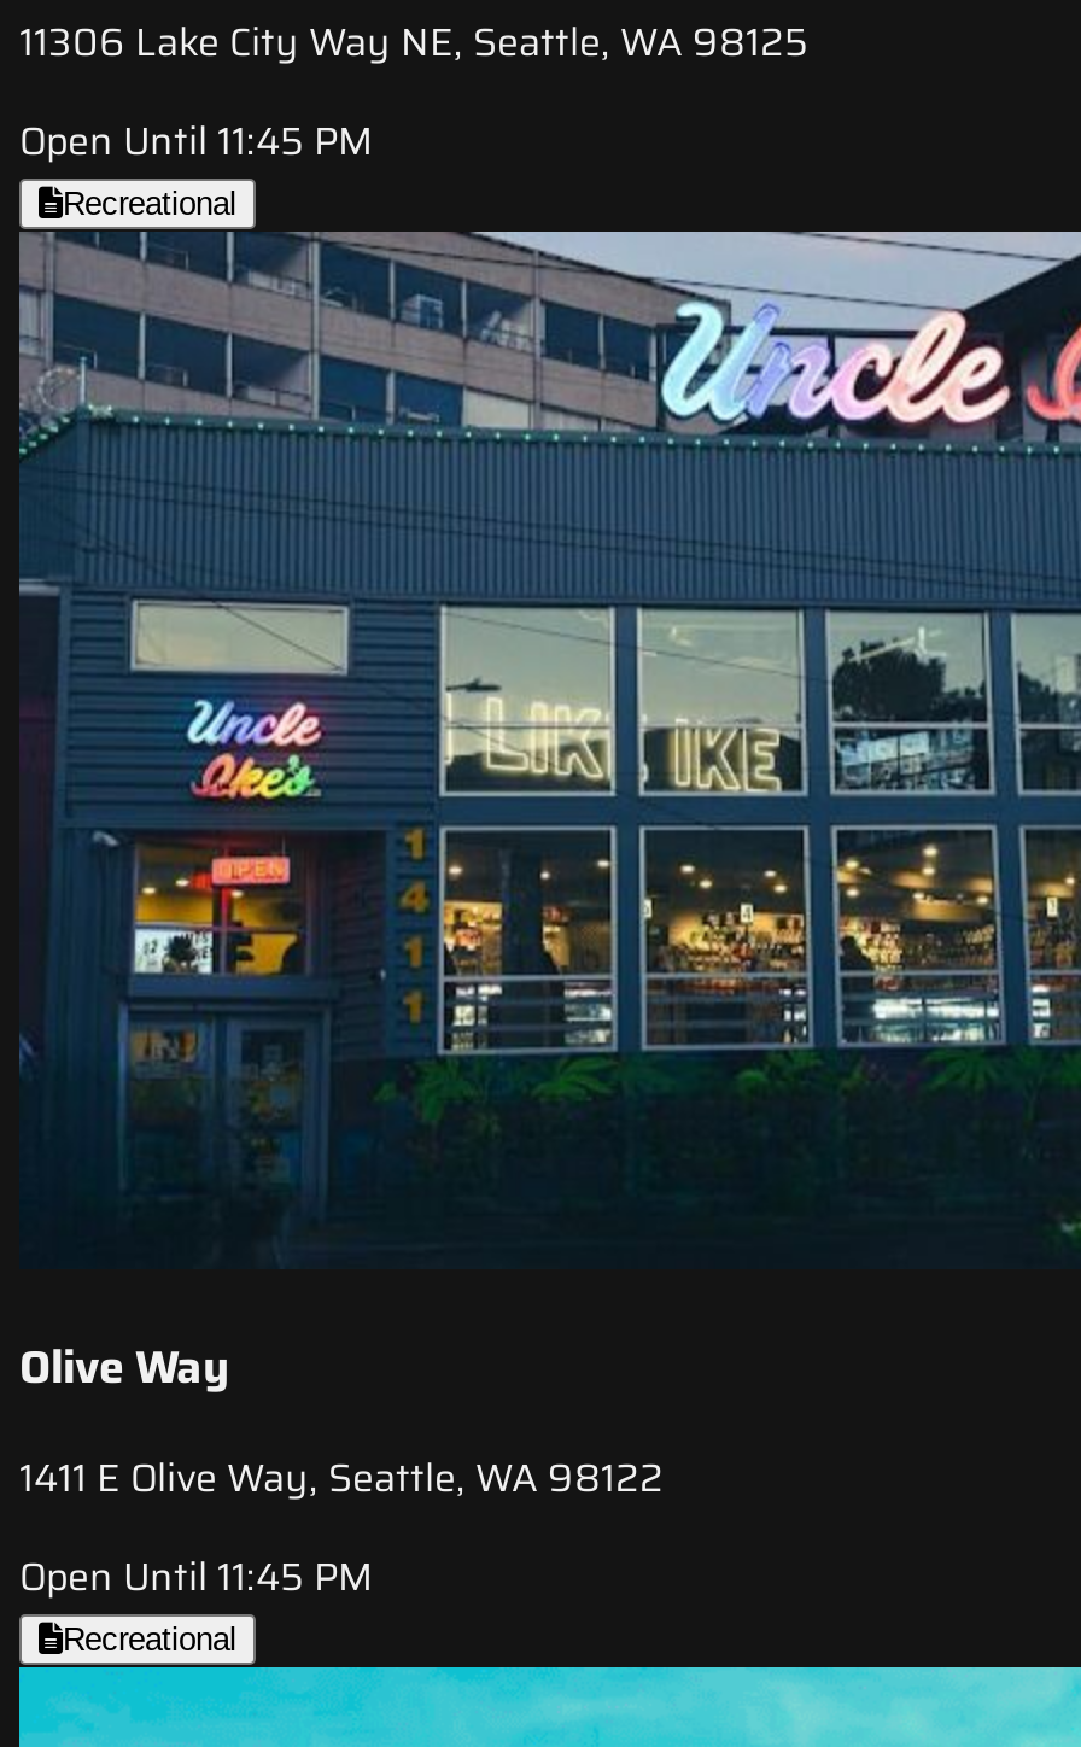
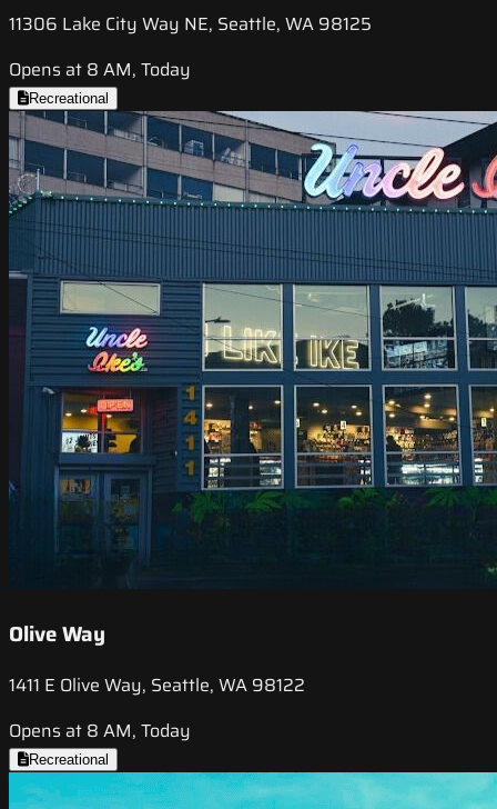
- Open Until 11:45 PM
+ Opens at 8 AM, Today

- Open Until 11:45 PM
+ Opens at 8 AM, Today
